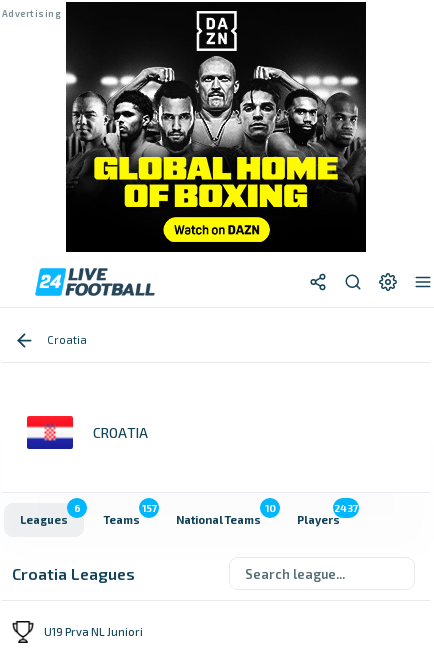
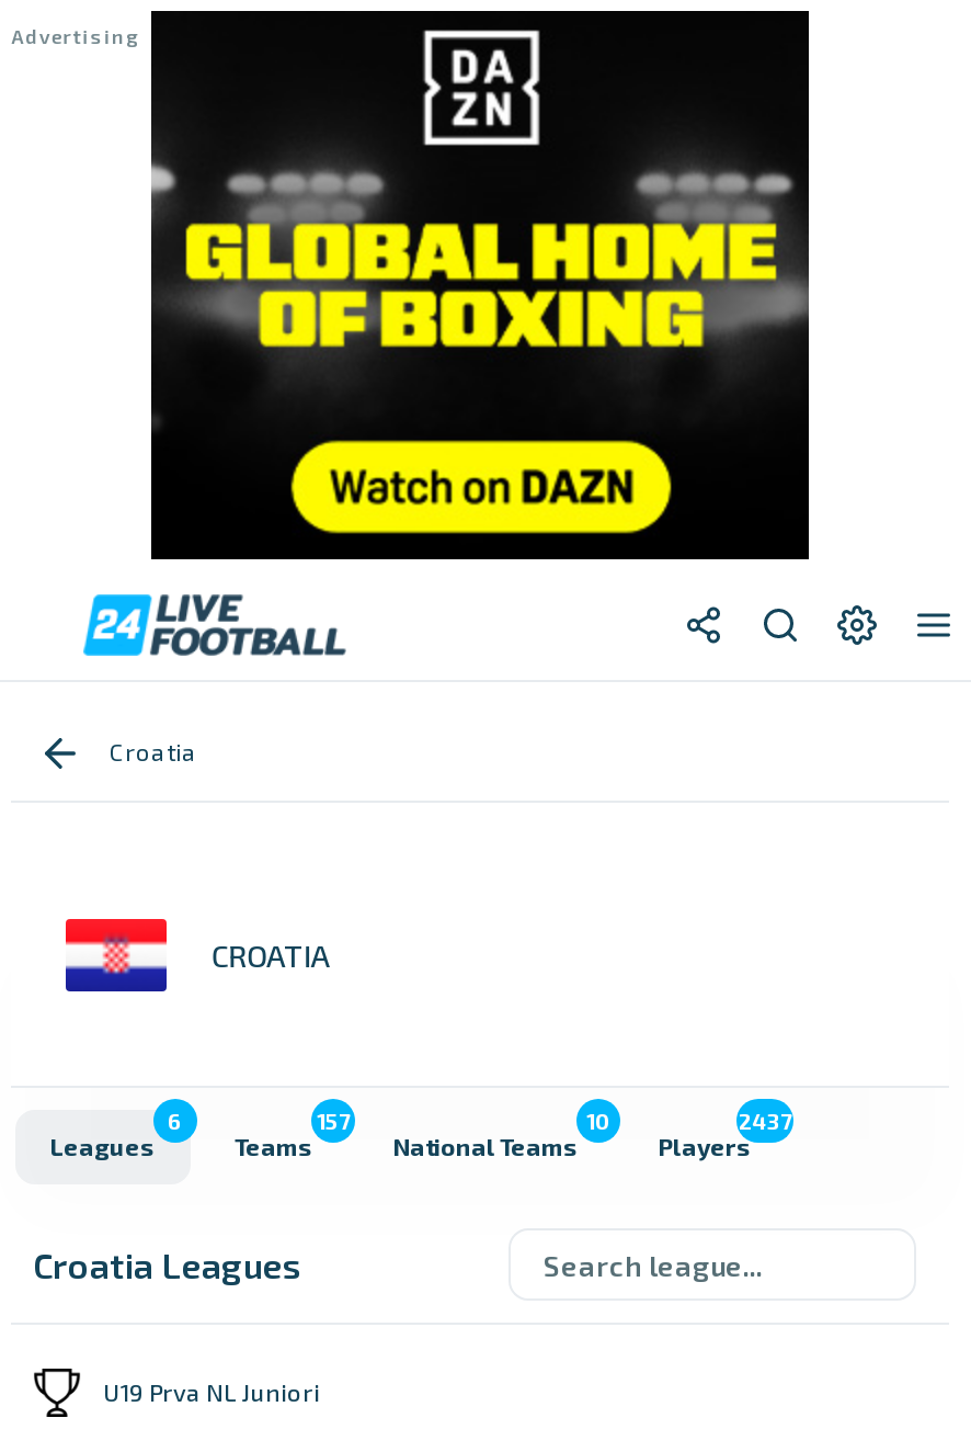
- [image]
+ [image]
